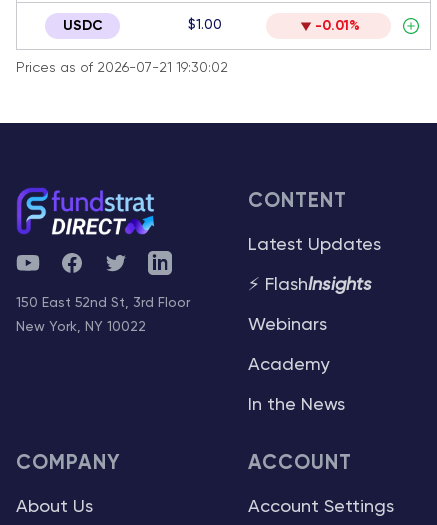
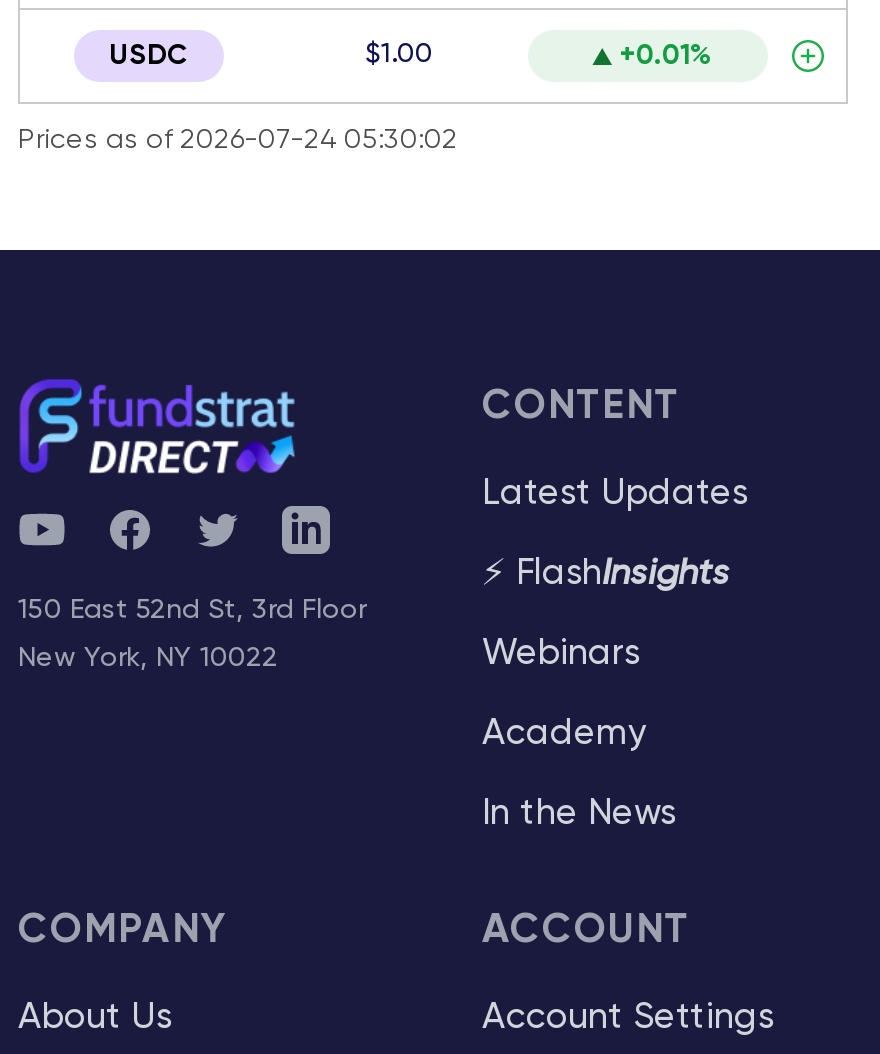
- -0.01%
+ +0.01%

- Prices as of 2026-07-21 19:30:02
+ Prices as of 2026-07-24 05:30:02
